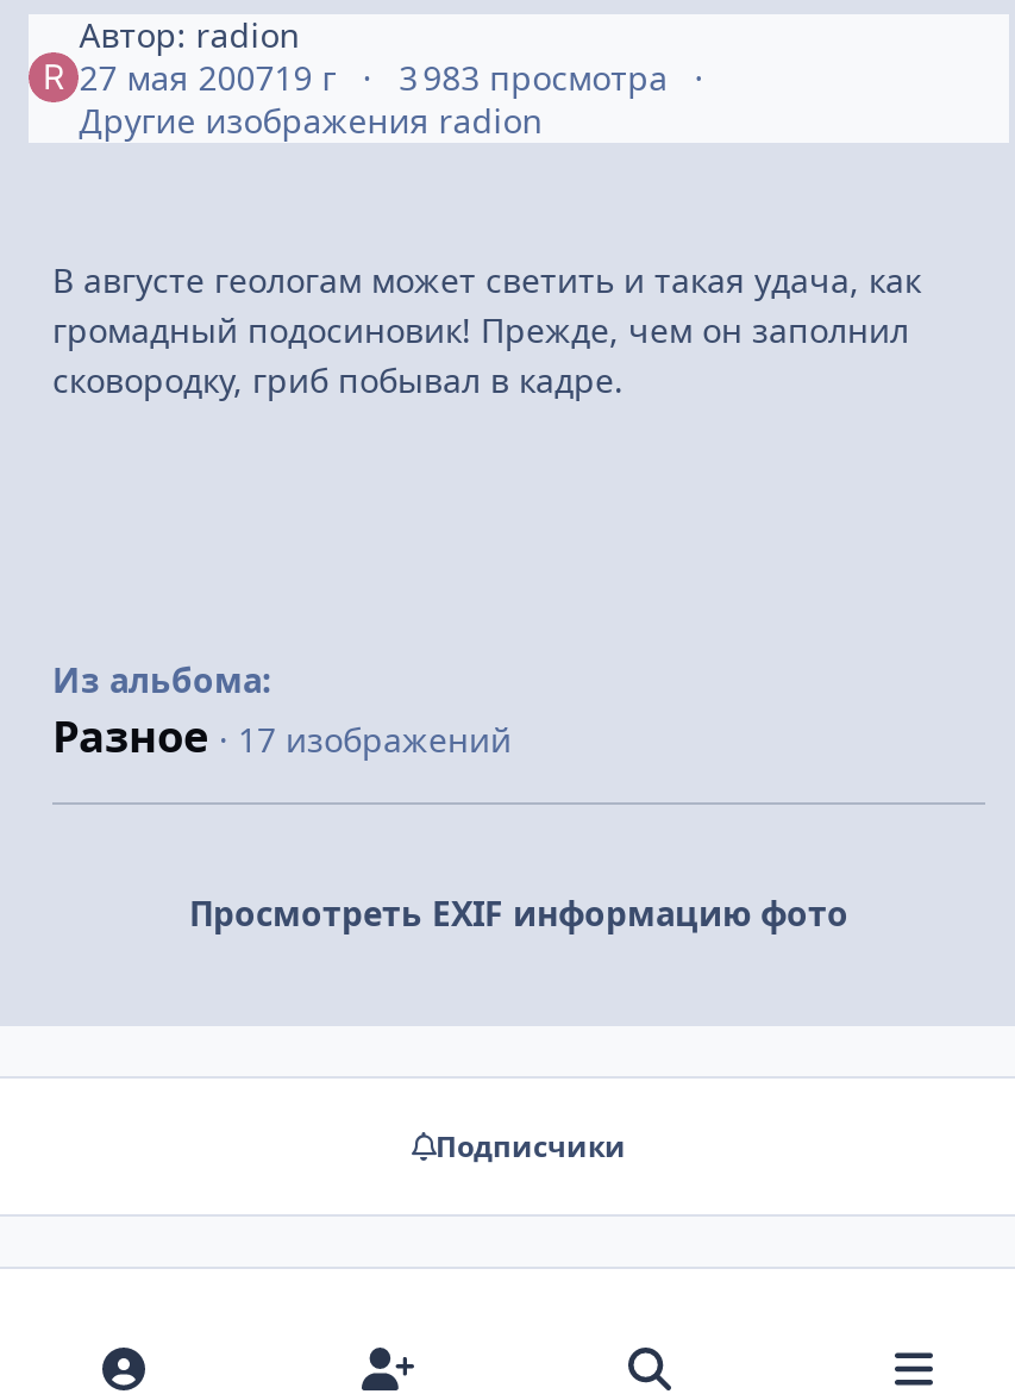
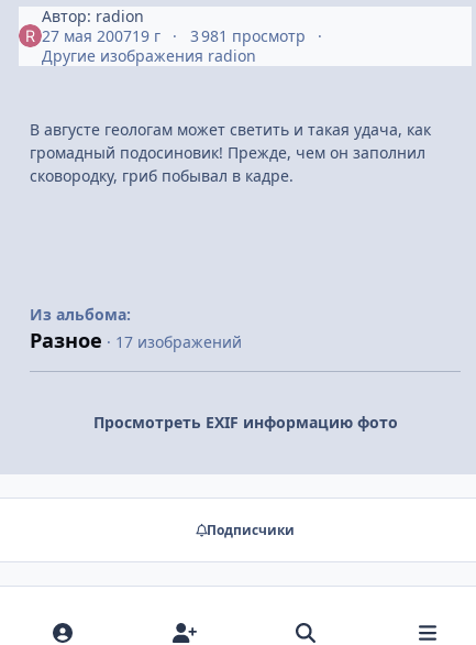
- 27 мая 200719 г 3 983 просмотра
+ 27 мая 200719 г 3 981 просмотр
